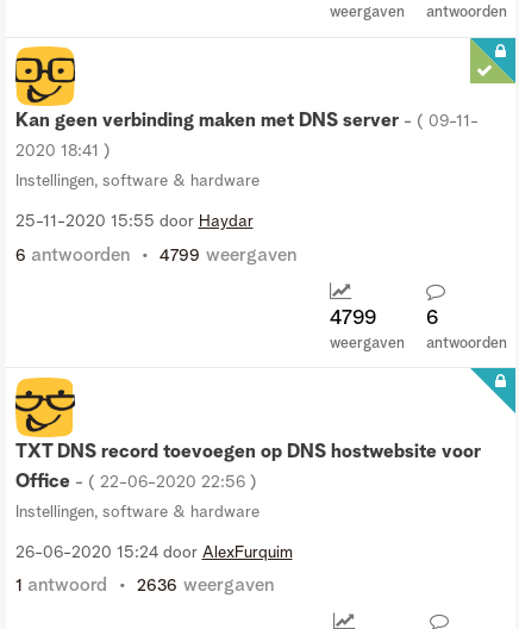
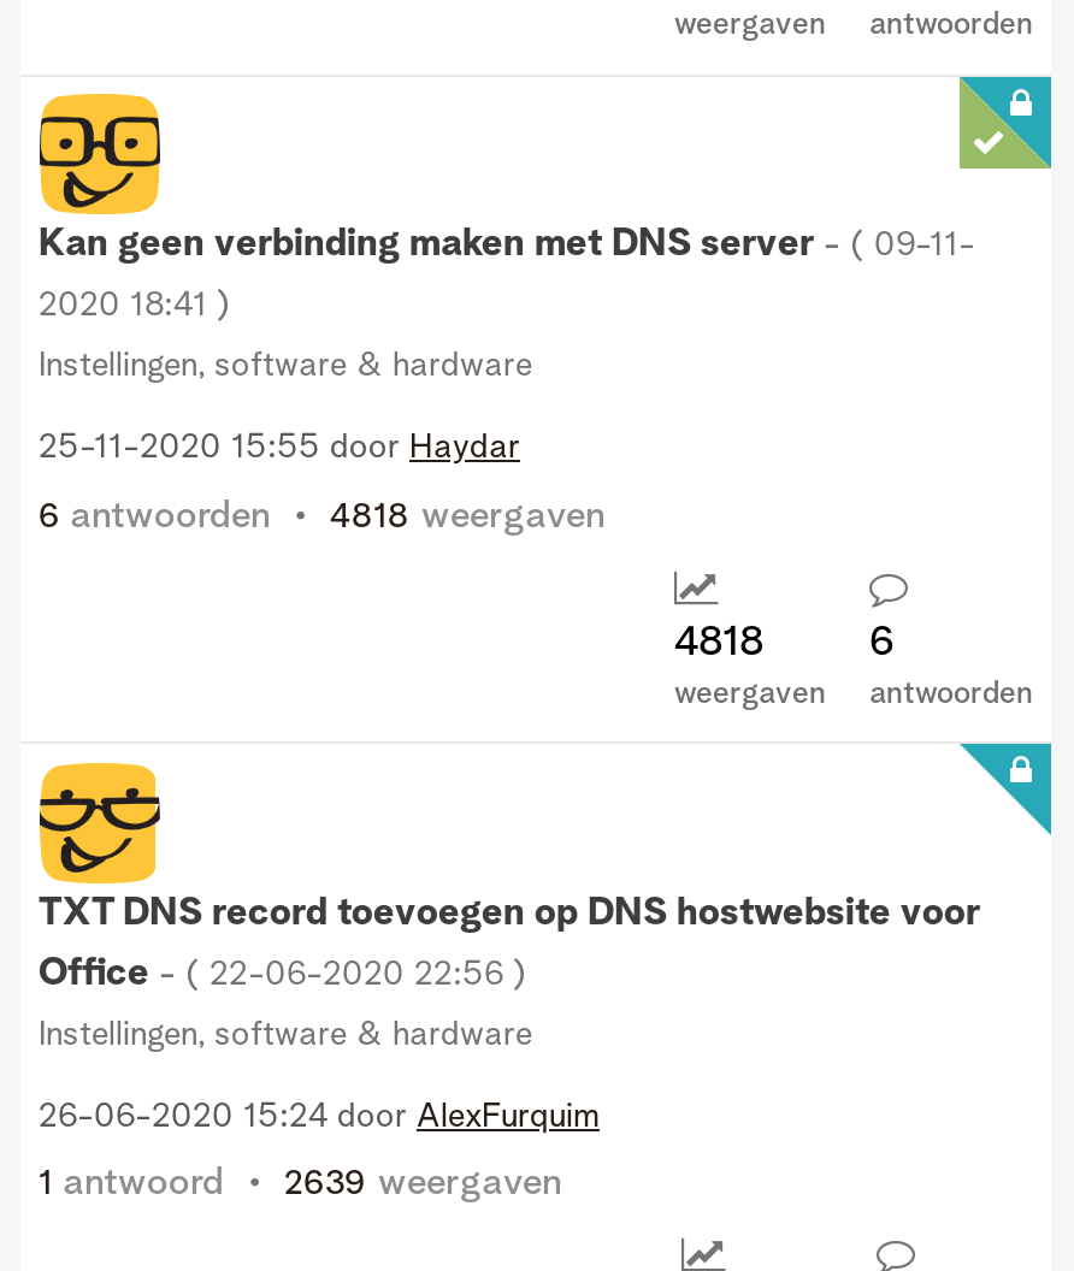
- 6 antwoorden 4799 weergaven
+ 6 antwoorden 4818 weergaven

- 4799
+ 4818

- 1 antwoord 2636 weergaven
+ 1 antwoord 2639 weergaven
